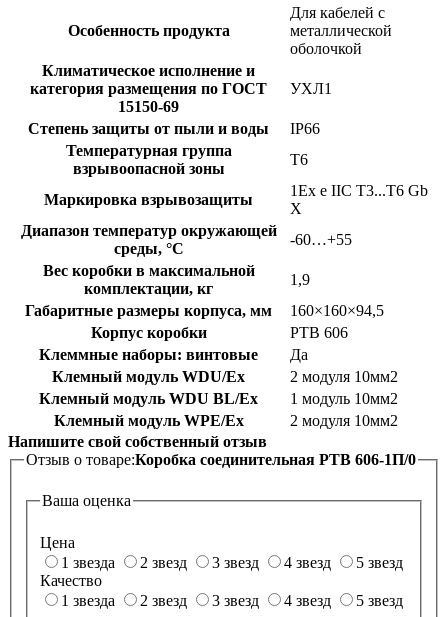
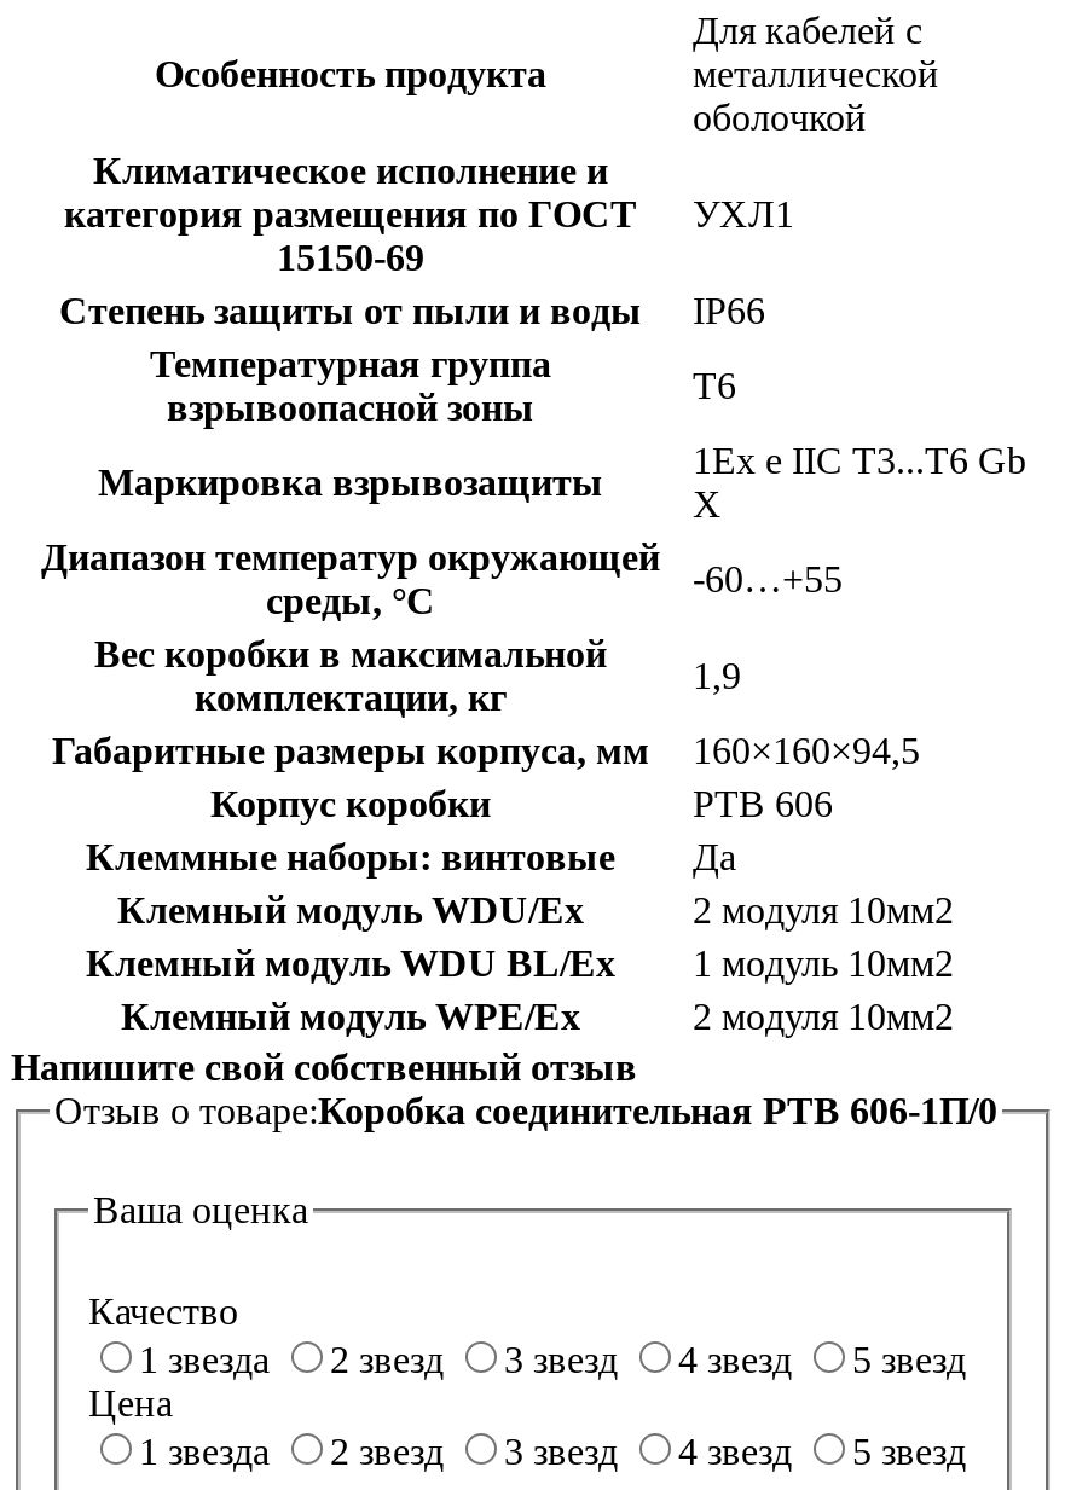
moved down: Цена

moved up: Качество
